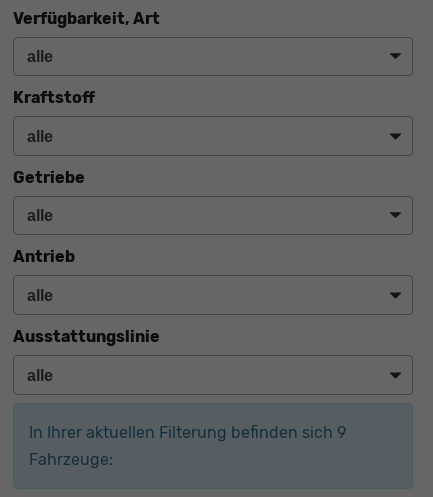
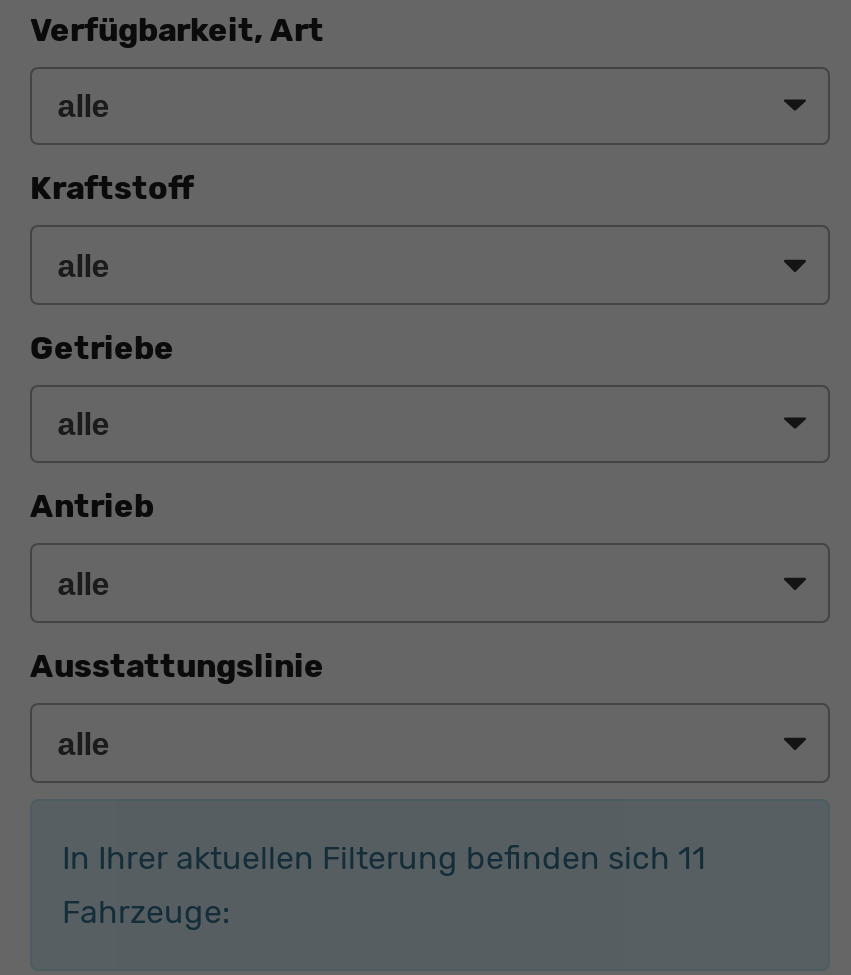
- In Ihrer aktuellen Filterung befinden sich 9
+ In Ihrer aktuellen Filterung befinden sich 11
